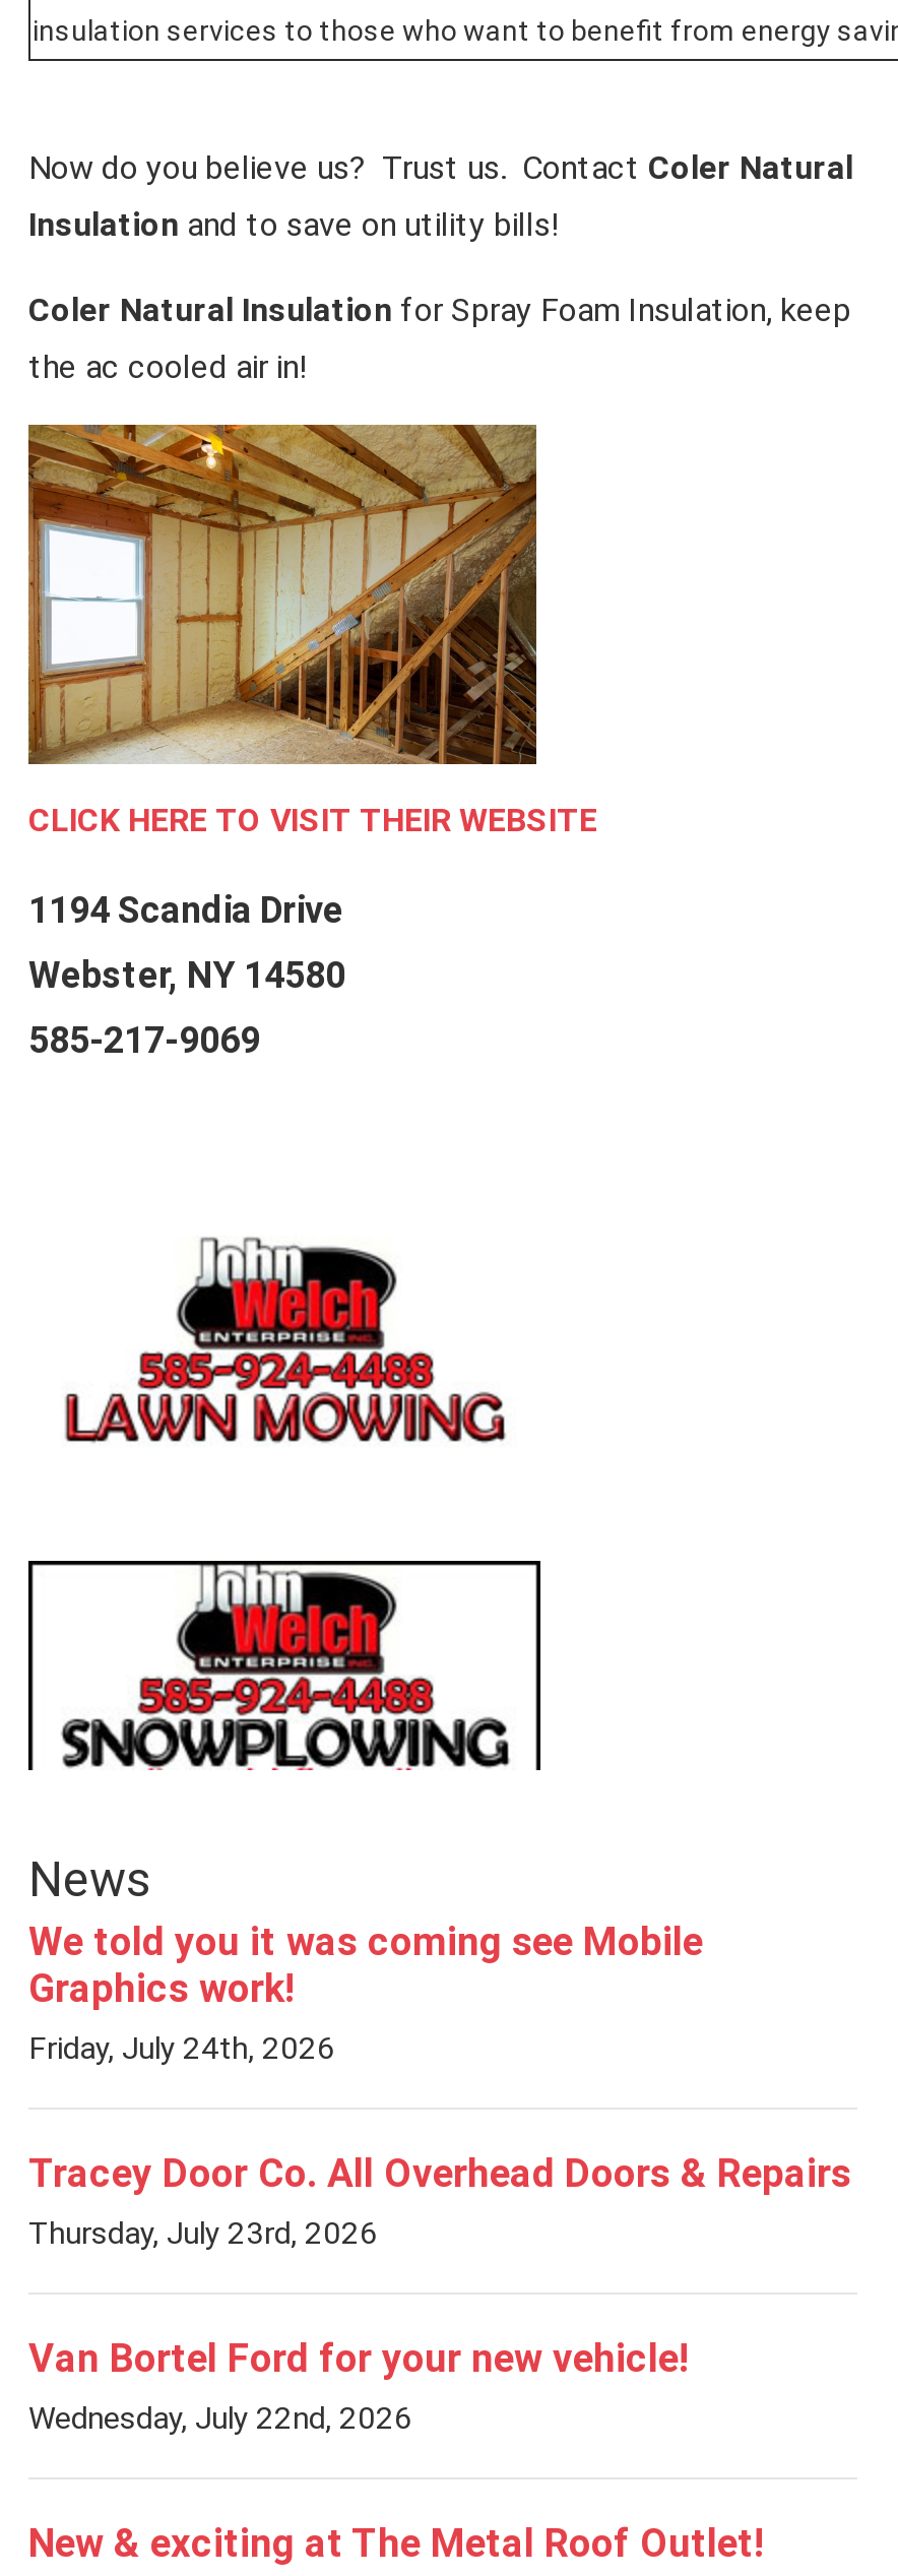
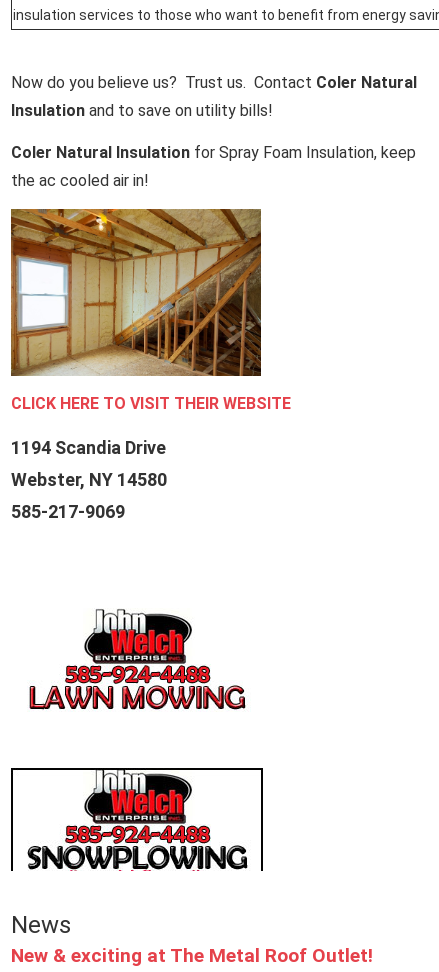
- We told you it was coming see Mobile
- Graphics work!
- Friday, July 24th, 2026
- Tracey Door Co. All Overhead Doors & Repairs
- Thursday, July 23rd, 2026
- Van Bortel Ford for your new vehicle!
- Wednesday, July 22nd, 2026
